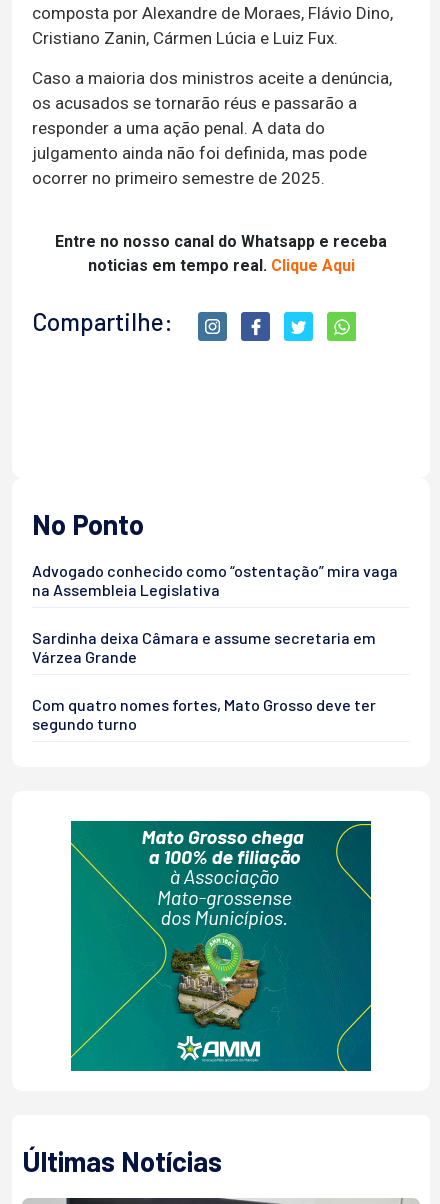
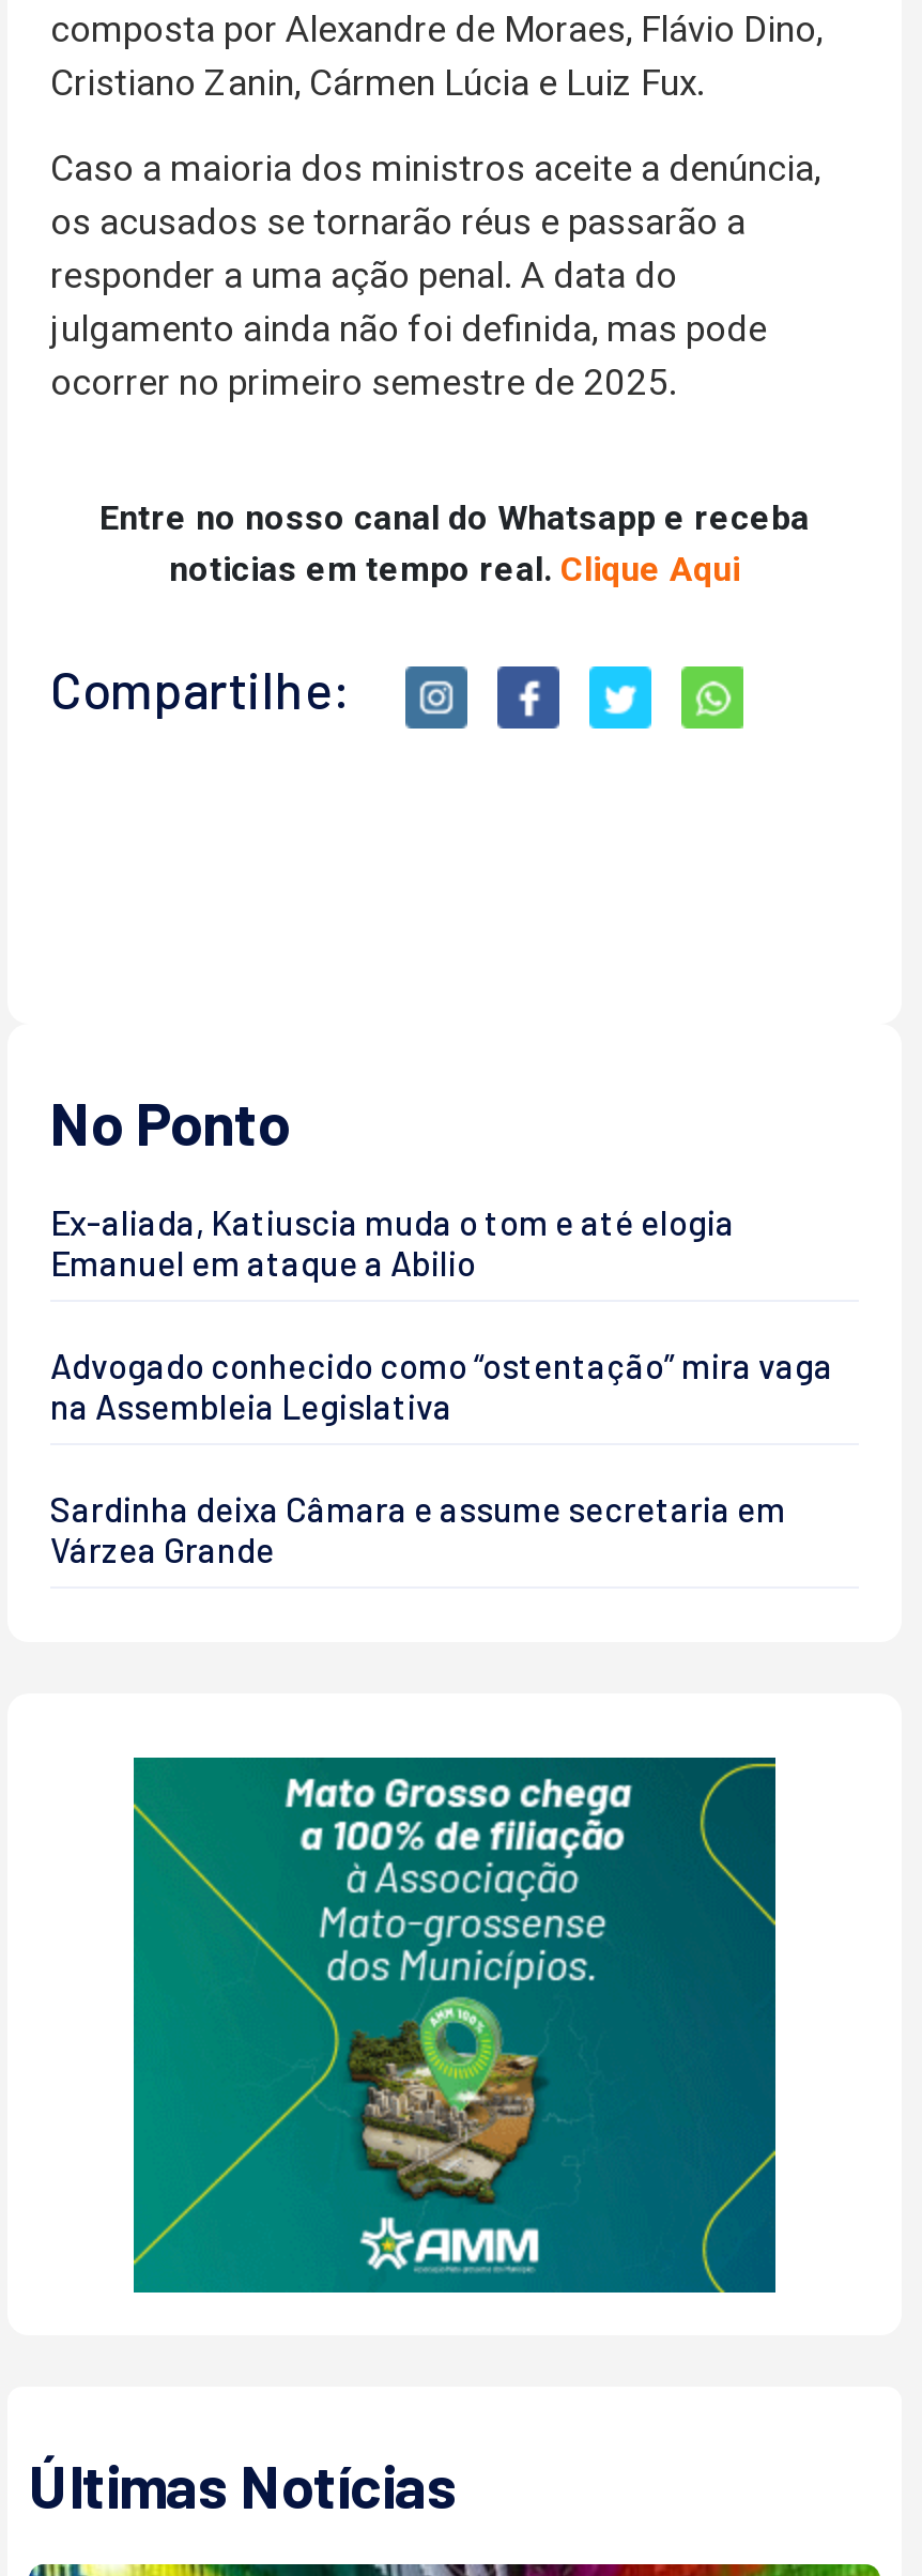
+ Ex-aliada, Katiuscia muda o tom e até elogia
+ Emanuel em ataque a Abilio

moved down: Advogado conhecido como “ostentação” mira vaga | na Assembleia Legislativa | Sardinha deixa Câmara e assume secretaria em | Várzea Grande

- Com quatro nomes fortes, Mato Grosso deve ter
- segundo turno
